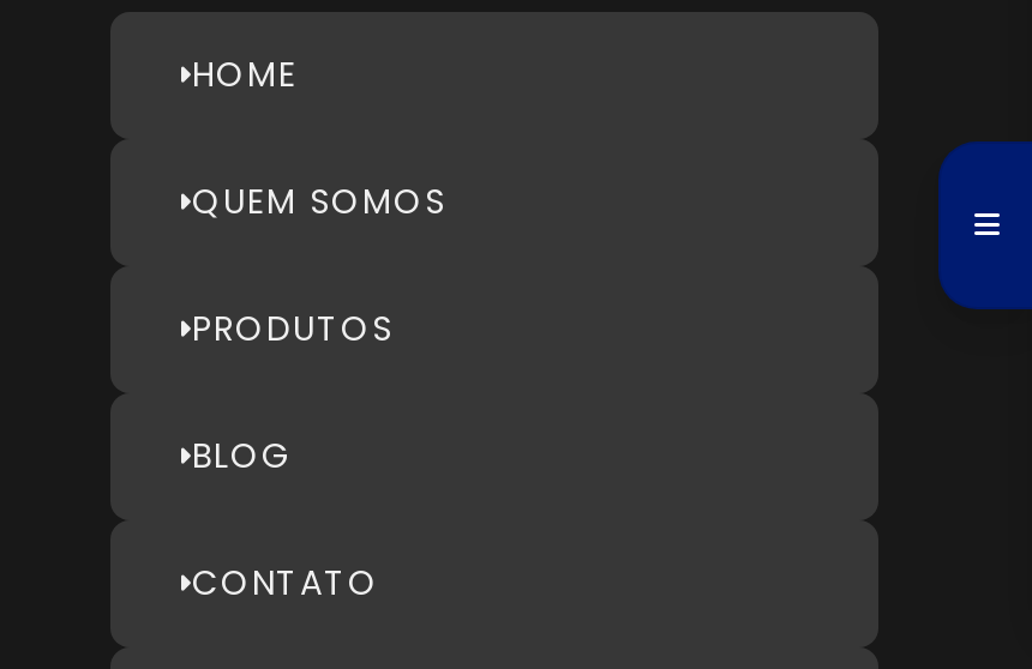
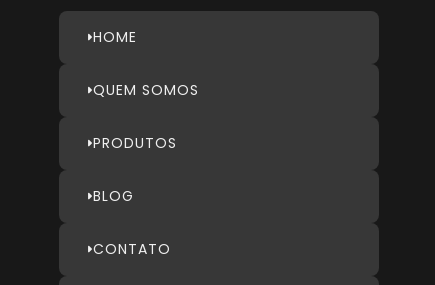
- [image]
